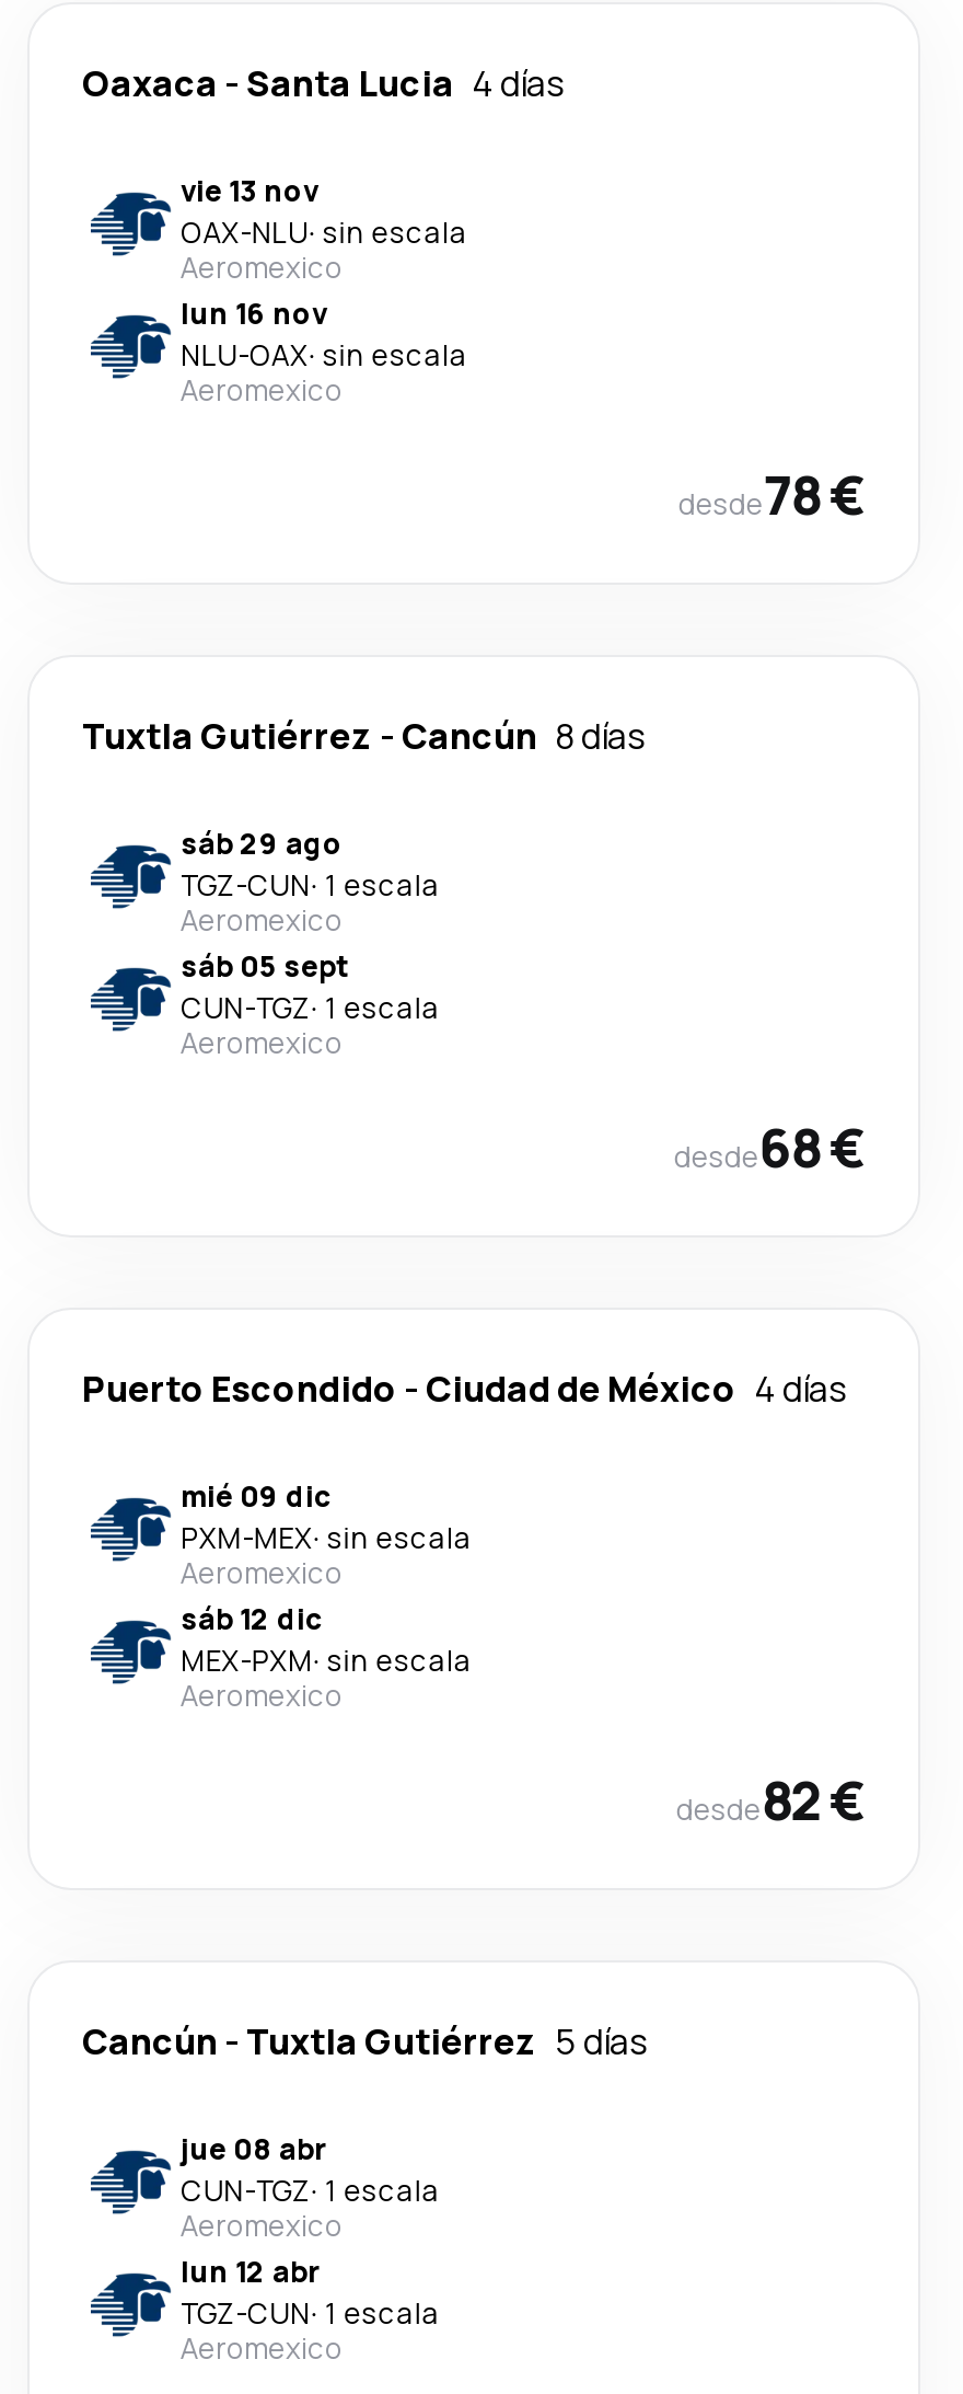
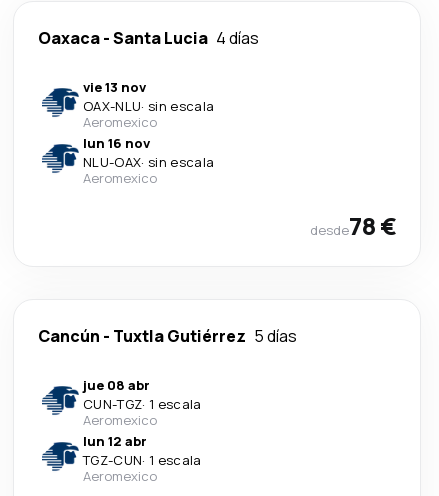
- Tuxtla Gutiérrez - Cancún 8 días
- sáb 29 ago
- TGZ-CUN · 1 escala
- Aeromexico
- sáb 05 sept
- CUN-TGZ · 1 escala
- Aeromexico
- desde68 €

- Puerto Escondido - Ciudad de México 4 días
- mié 09 dic
- PXM-MEX · sin escala
- Aeromexico
- sáb 12 dic
- MEX-PXM · sin escala
- Aeromexico
- desde82 €
